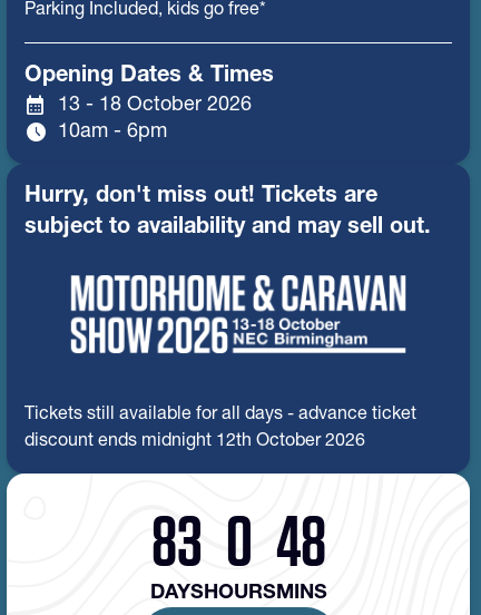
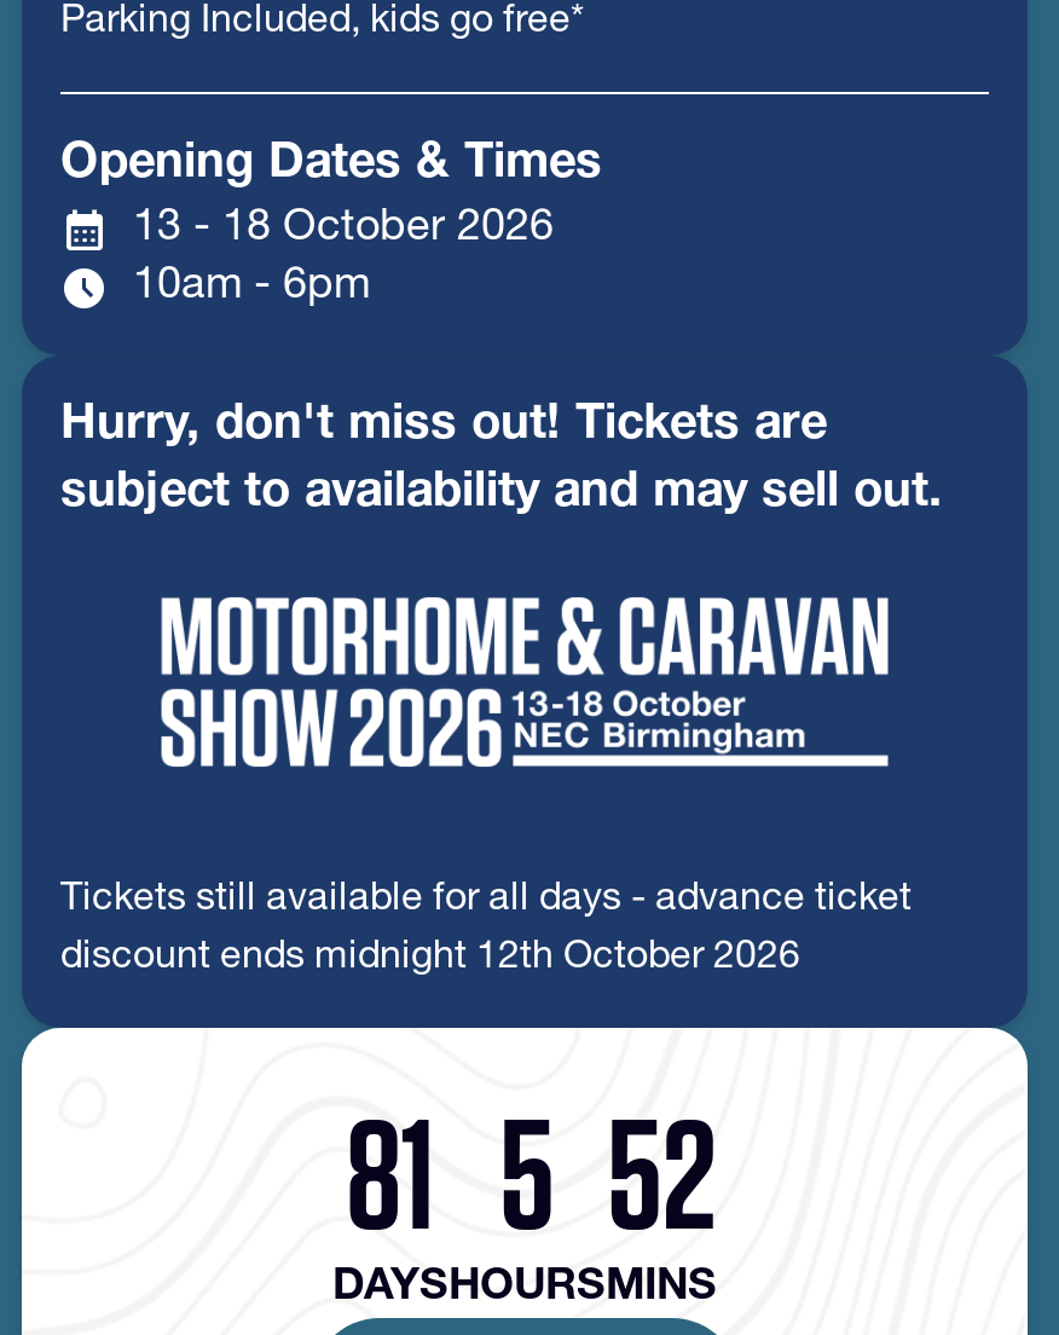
- 83
+ 81

- 0
+ 5

- 48
+ 52
